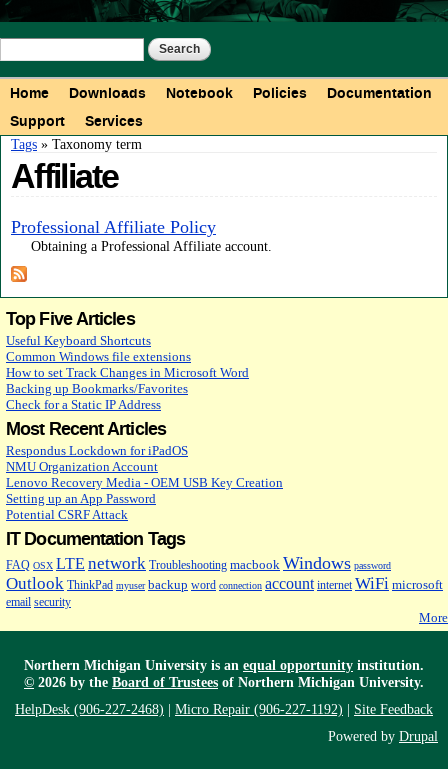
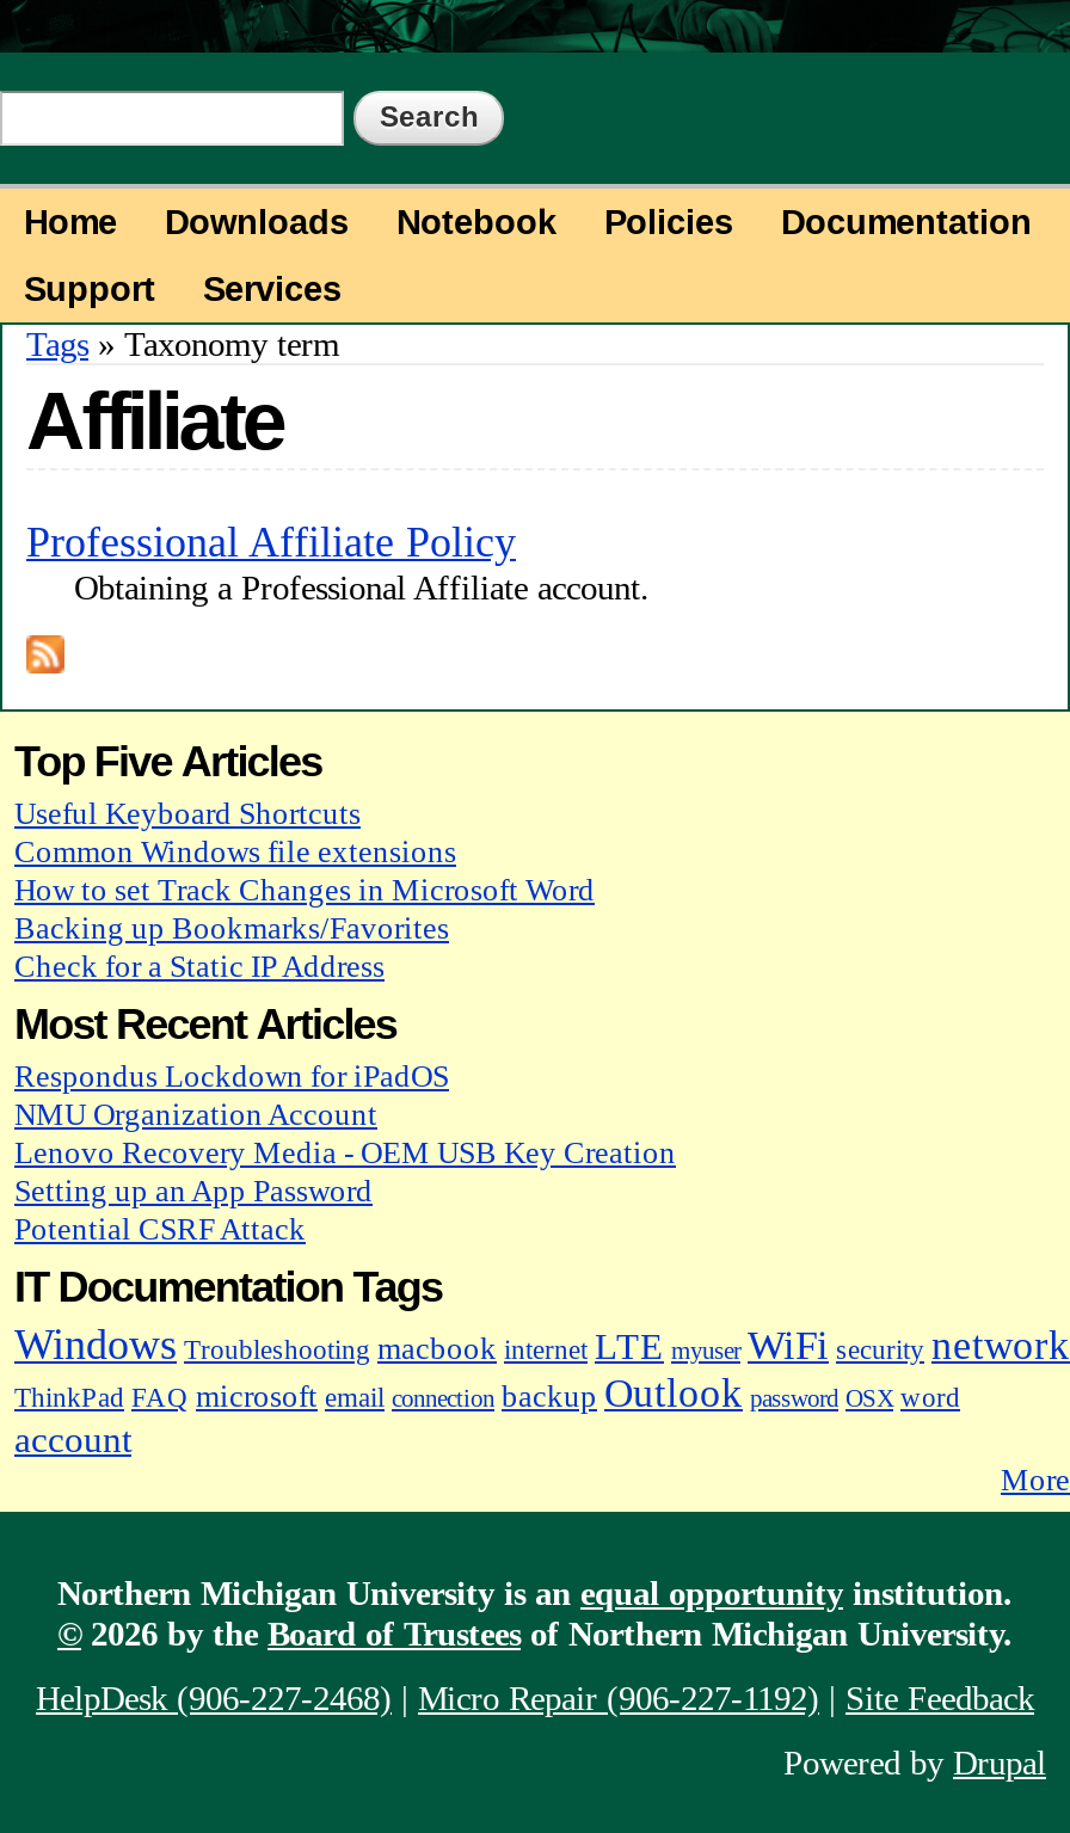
- FAQ OSX LTE network Troubleshooting macbook Windows password
- Outlook ThinkPad myuser backup word connection account internet WiFi microsoft
- email security
+ Windows Troubleshooting macbook internet LTE myuser WiFi security network
+ ThinkPad FAQ microsoft email connection backup Outlook password OSX word
+ account
